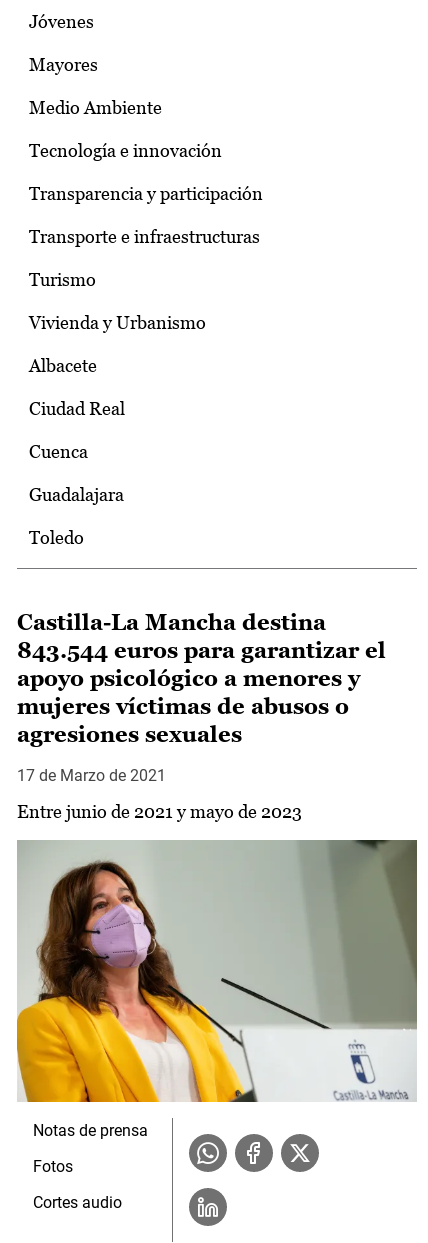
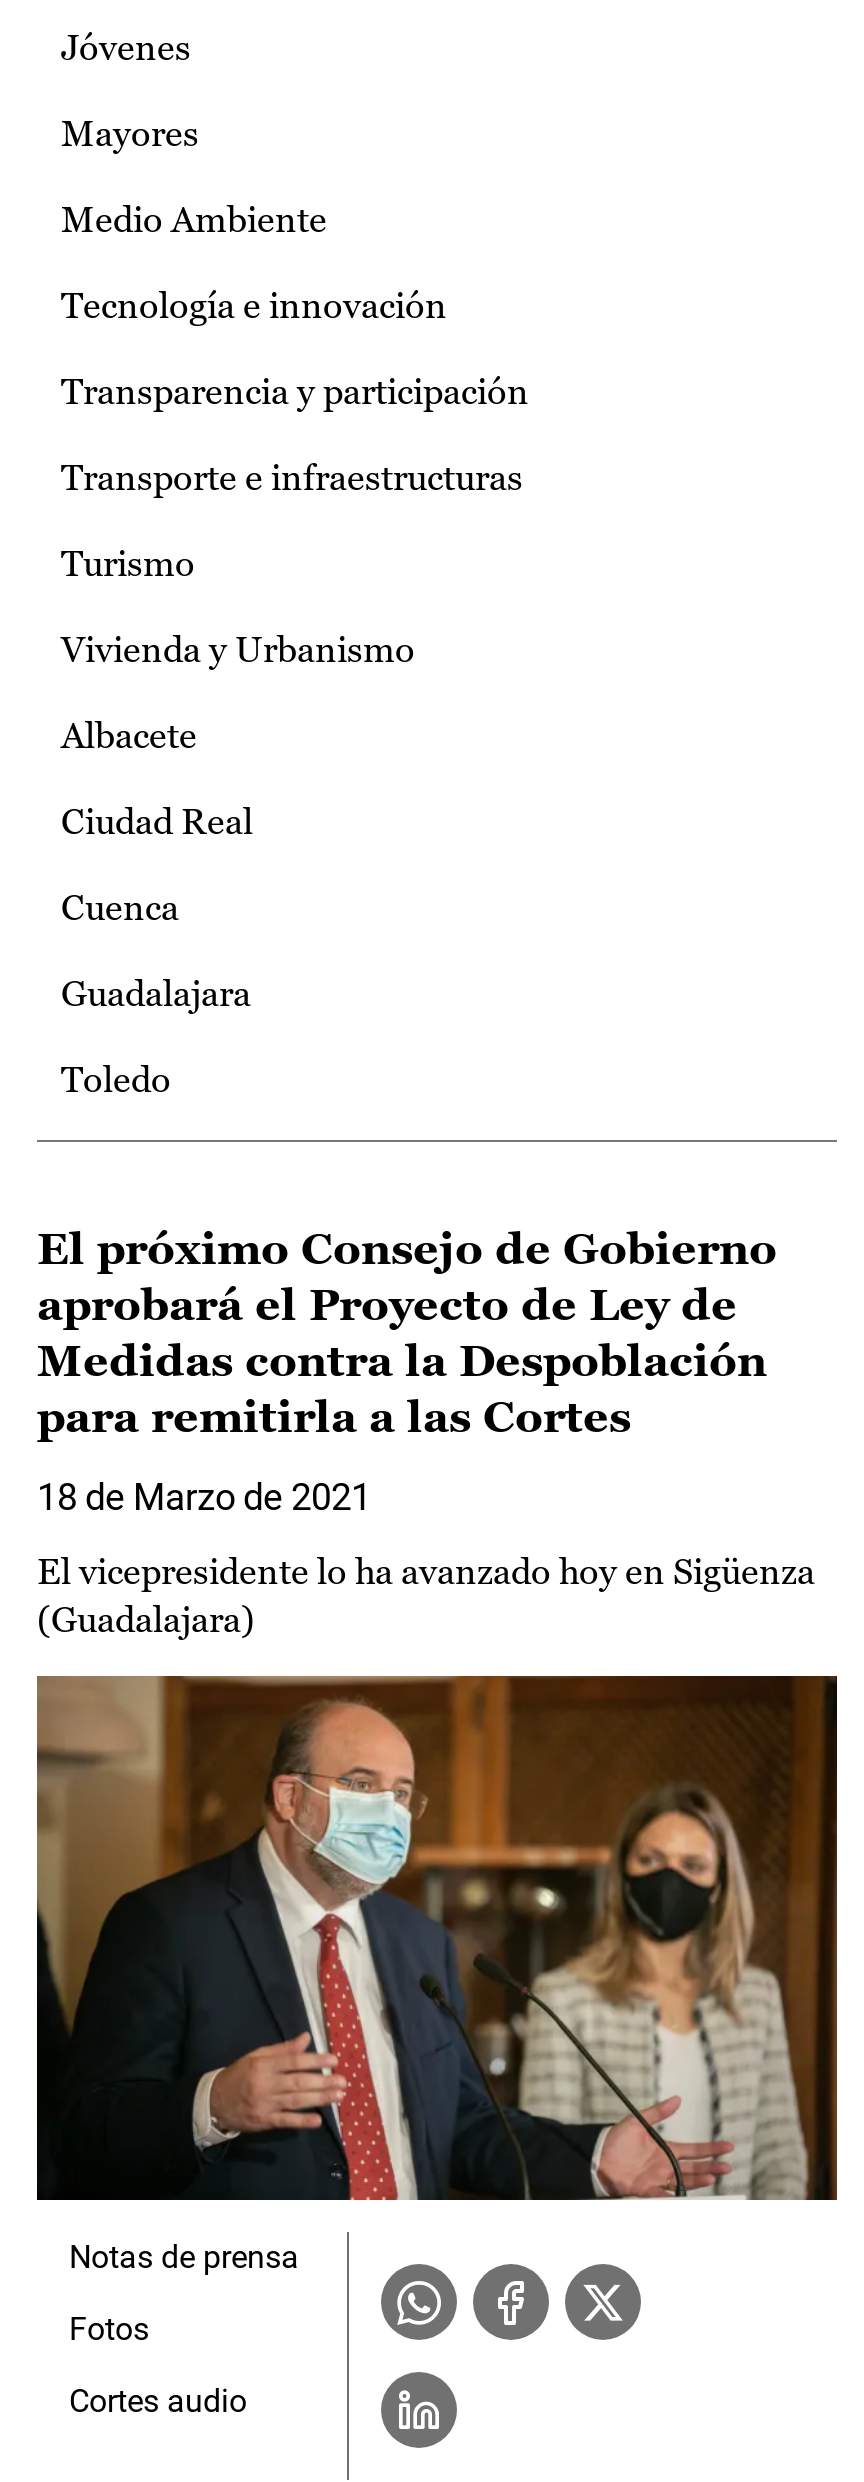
- Castilla-La Mancha destina
- 843.544 euros para garantizar el
- apoyo psicológico a menores y
- mujeres víctimas de abusos o
- agresiones sexuales
+ El próximo Consejo de Gobierno
+ aprobará el Proyecto de Ley de
+ Medidas contra la Despoblación
+ para remitirla a las Cortes

- 17 de Marzo de 2021
+ 18 de Marzo de 2021

- Entre junio de 2021 y mayo de 2023
+ El vicepresidente lo ha avanzado hoy en Sigüenza
+ (Guadalajara)

- [image]
+ [image]
